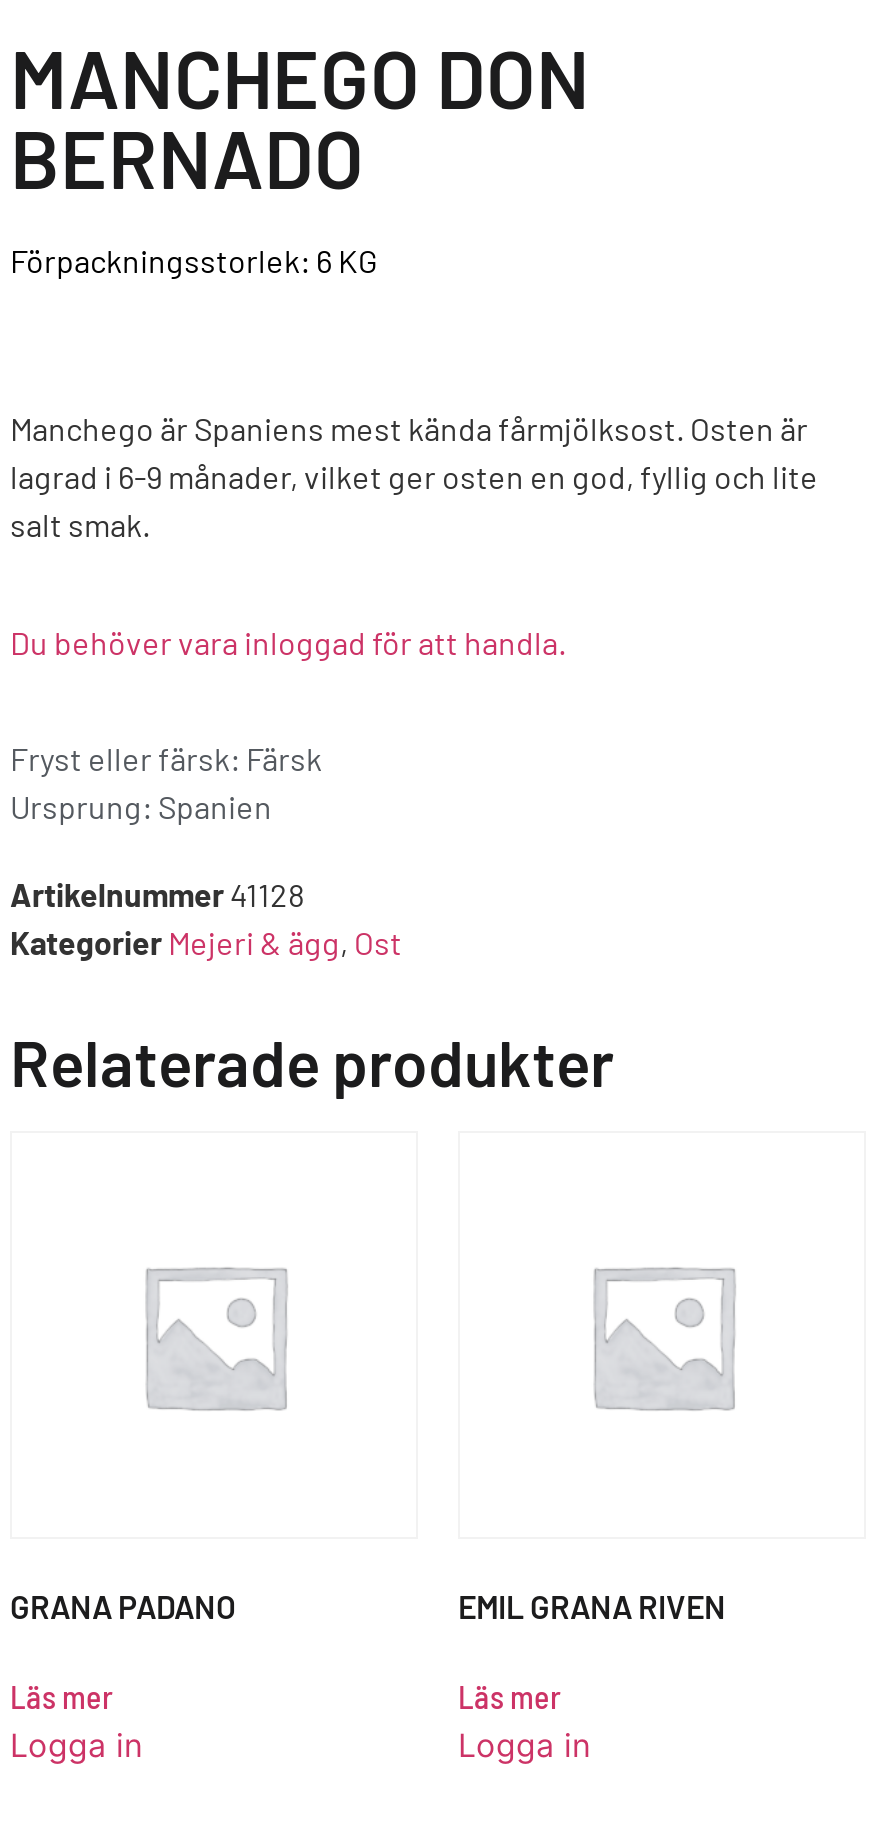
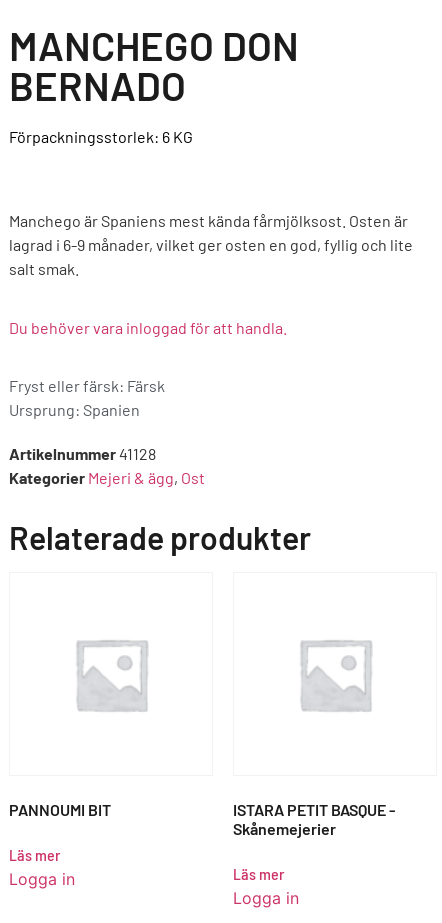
- GRANA PADANO
+ PANNOUMI BIT

- EMIL GRANA RIVEN
+ ISTARA PETIT BASQUE -
+ Skånemejerier
